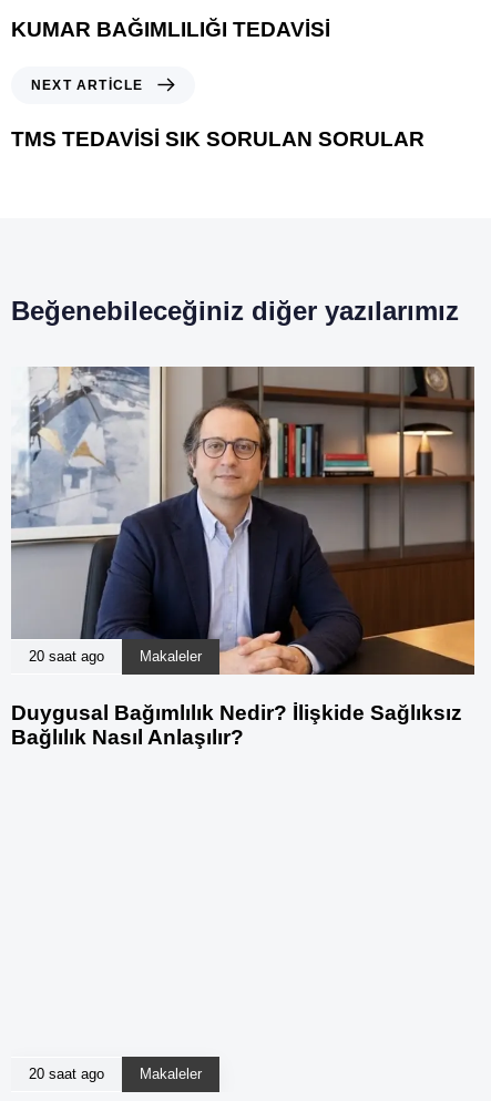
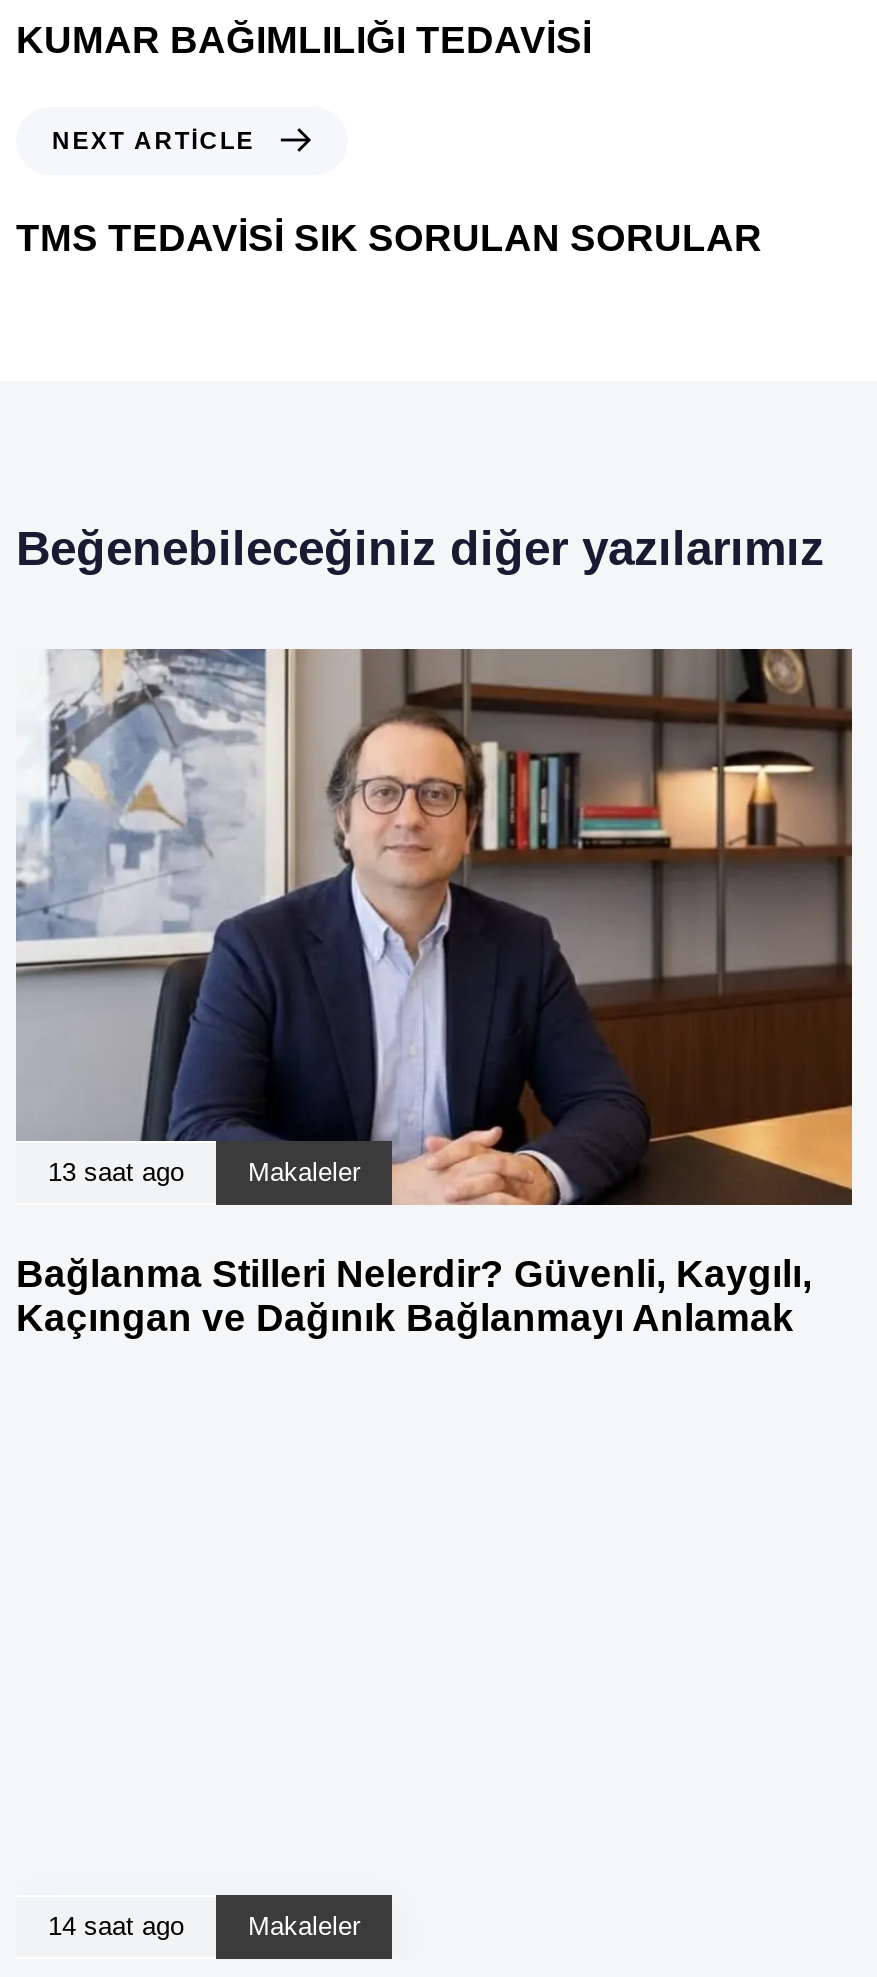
- 20 saat ago
+ 13 saat ago

- Duygusal Bağımlılık Nedir? İlişkide Sağlıksız
- Bağlılık Nasıl Anlaşılır?
+ Bağlanma Stilleri Nelerdir? Güvenli, Kaygılı,
+ Kaçıngan ve Dağınık Bağlanmayı Anlamak

- 20 saat ago
+ 14 saat ago
